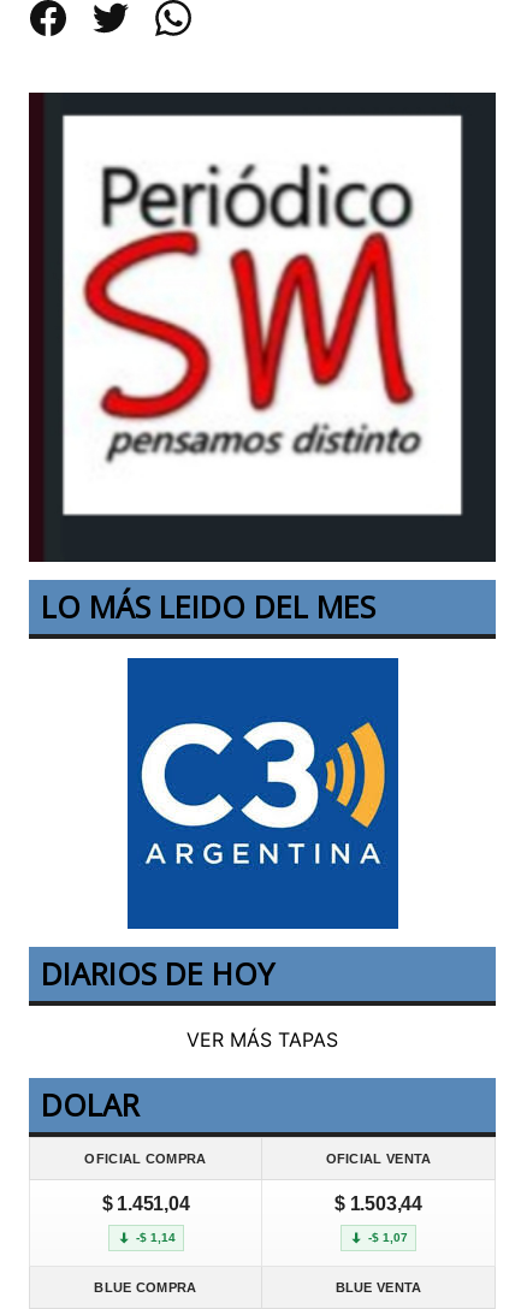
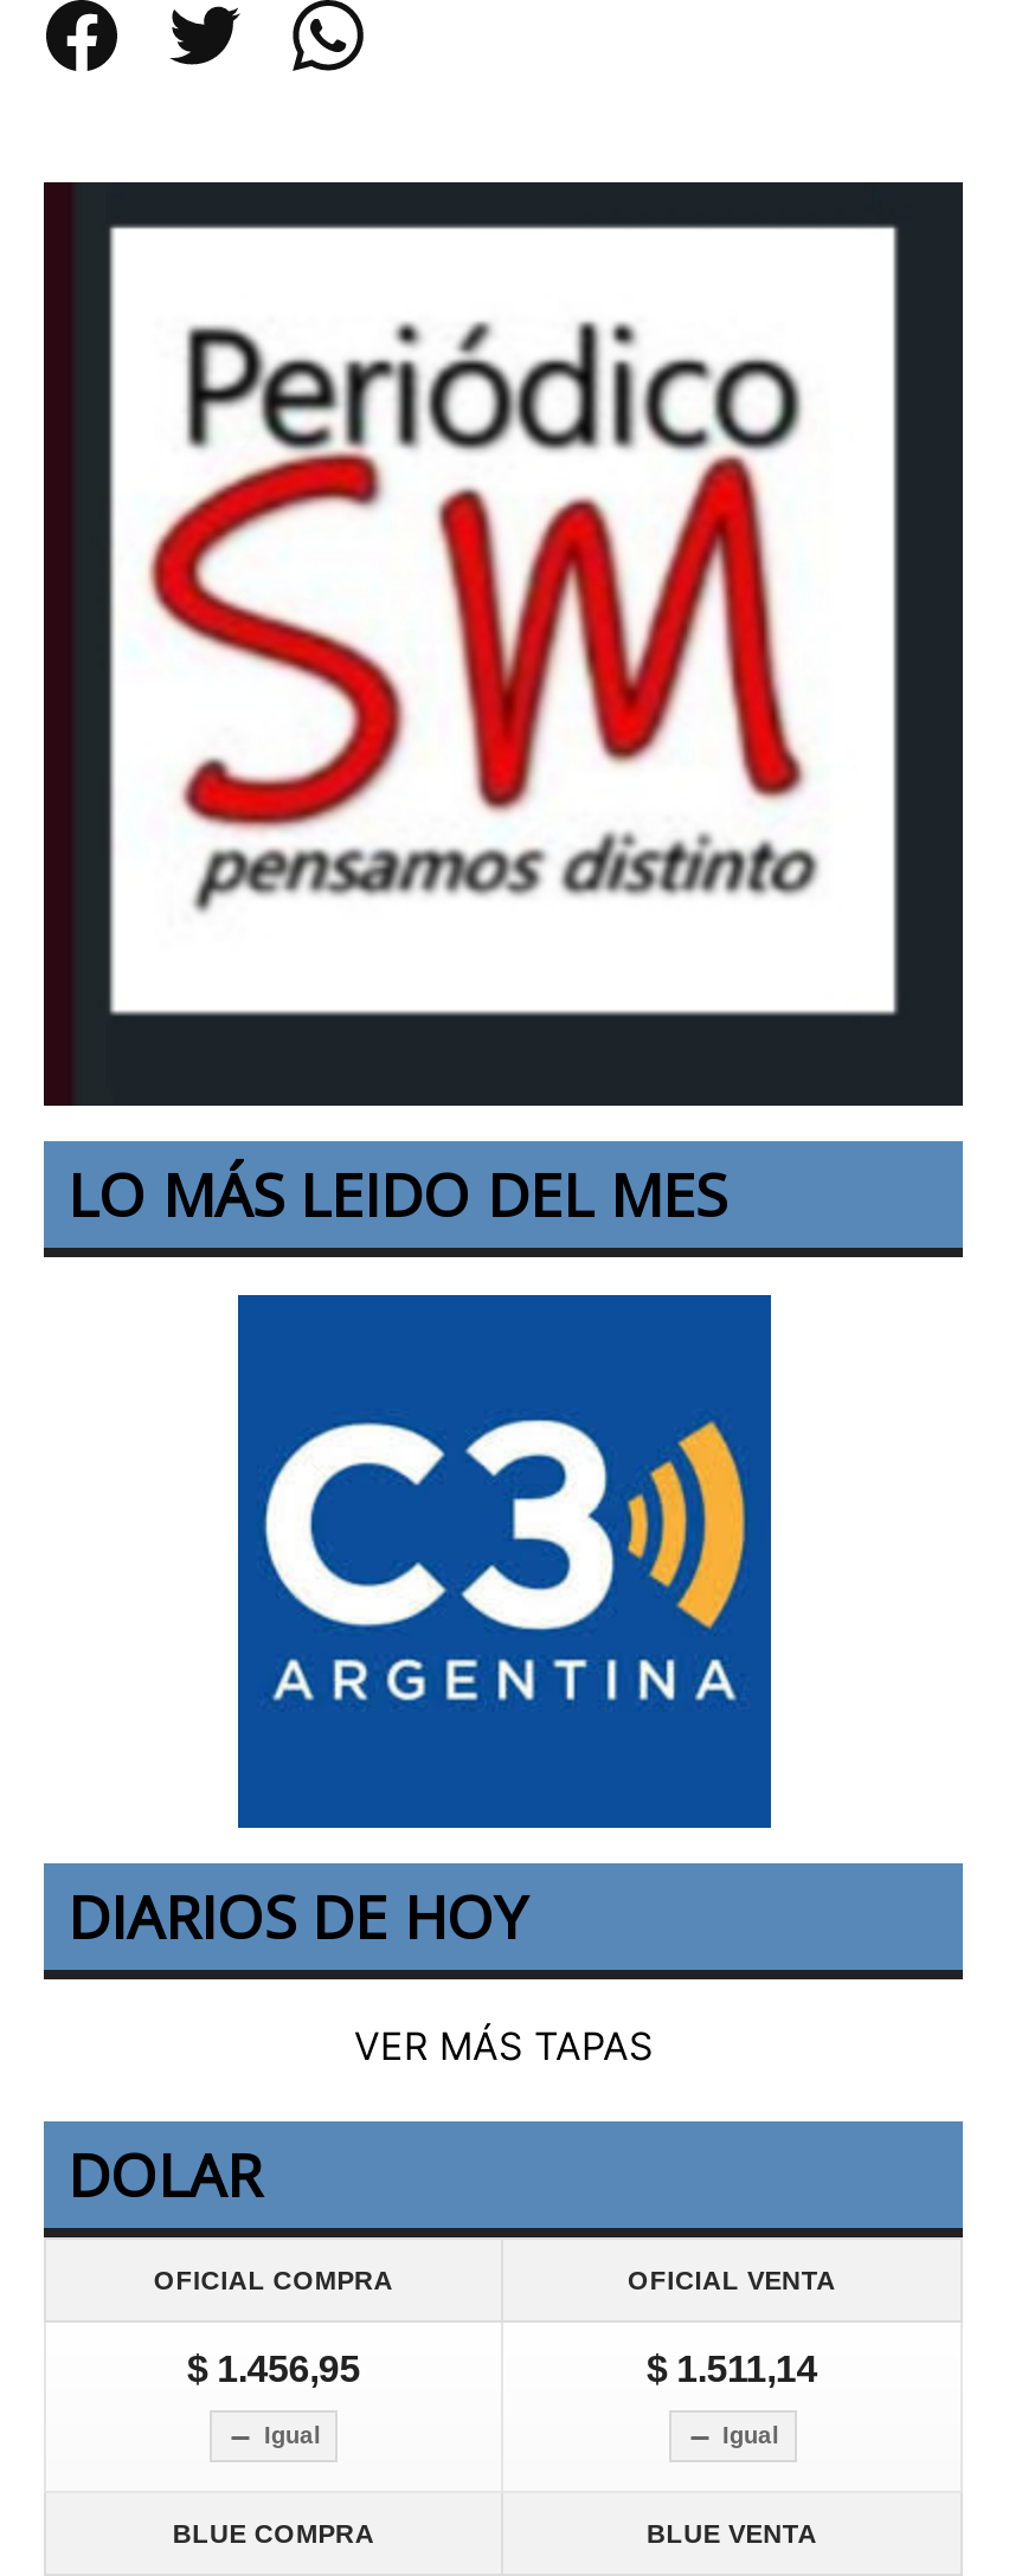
- $ 1.451,04
+ $ 1.456,95

- $ 1.503,44
+ $ 1.511,14

- -$ 1,14
+ Igual

- -$ 1,07
+ Igual
